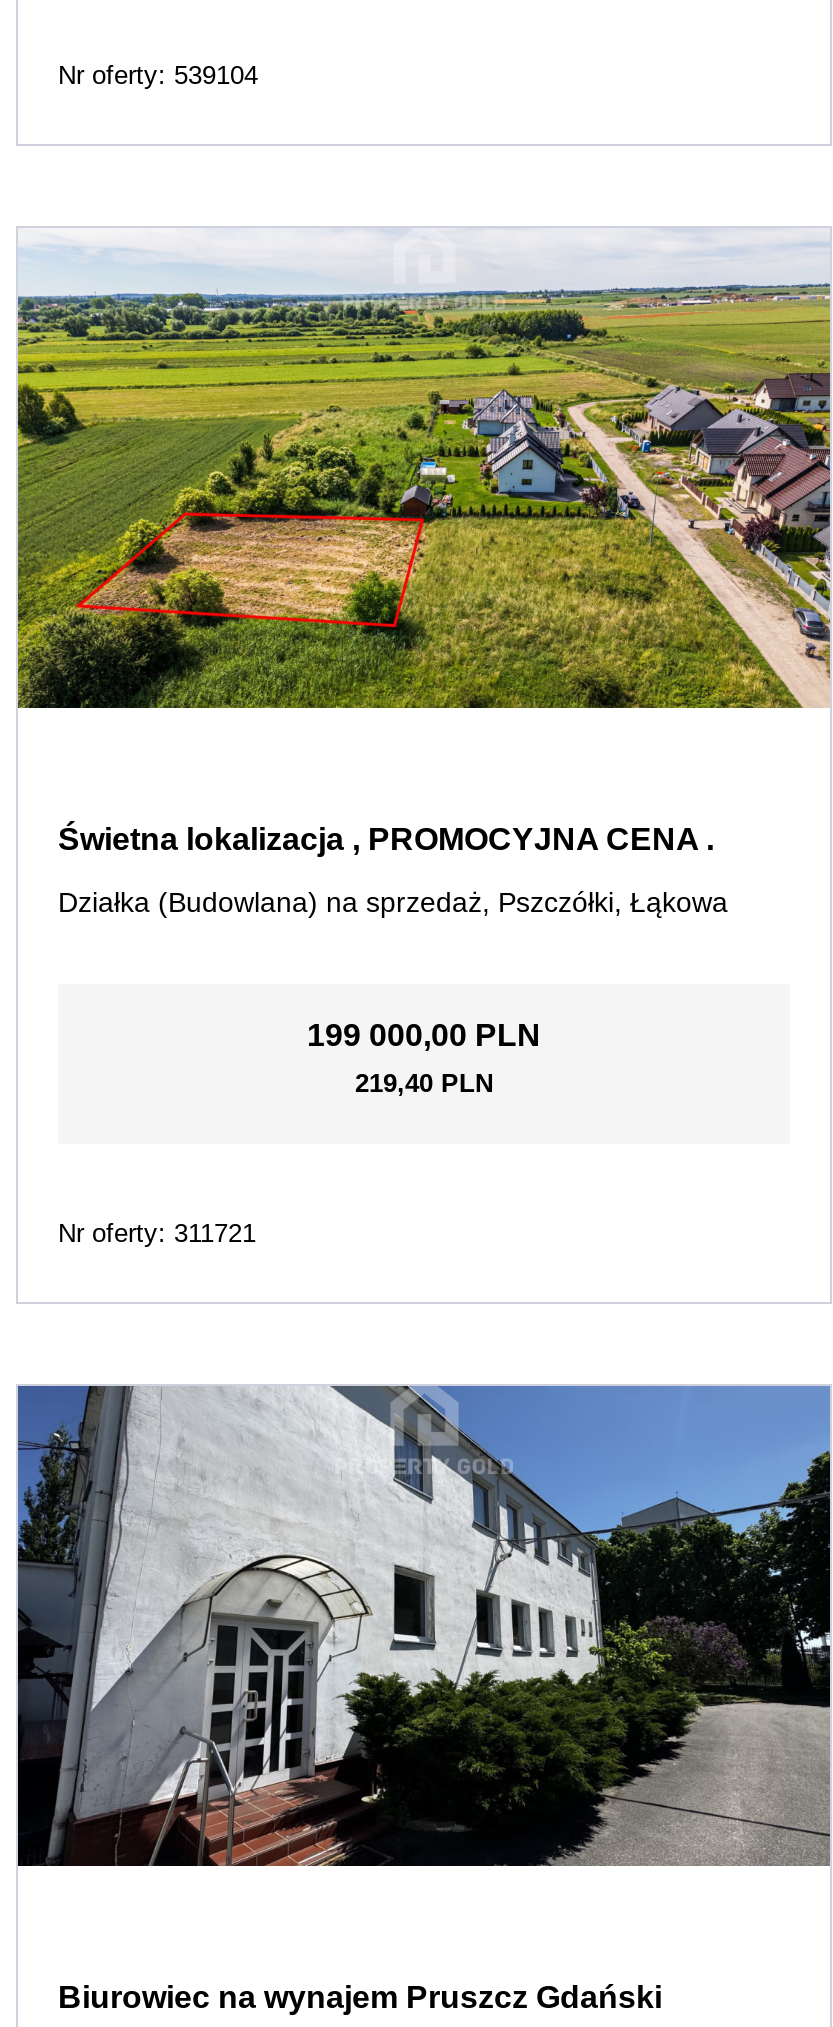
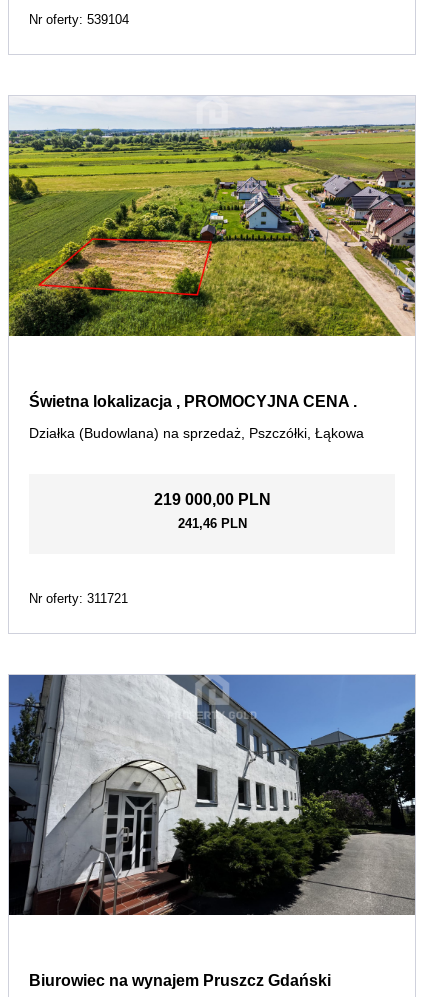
- 199 000,00 PLN
+ 219 000,00 PLN

- 219,40 PLN
+ 241,46 PLN
